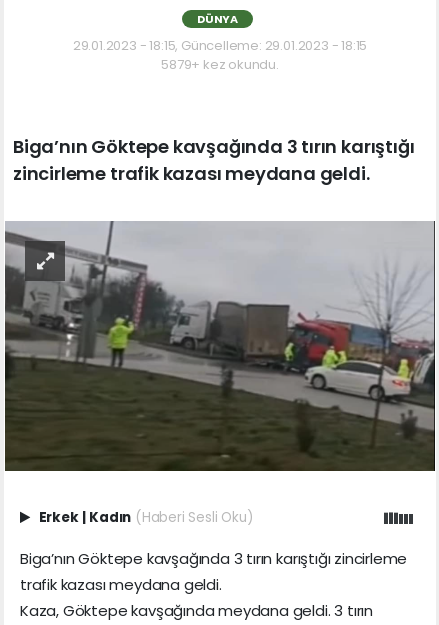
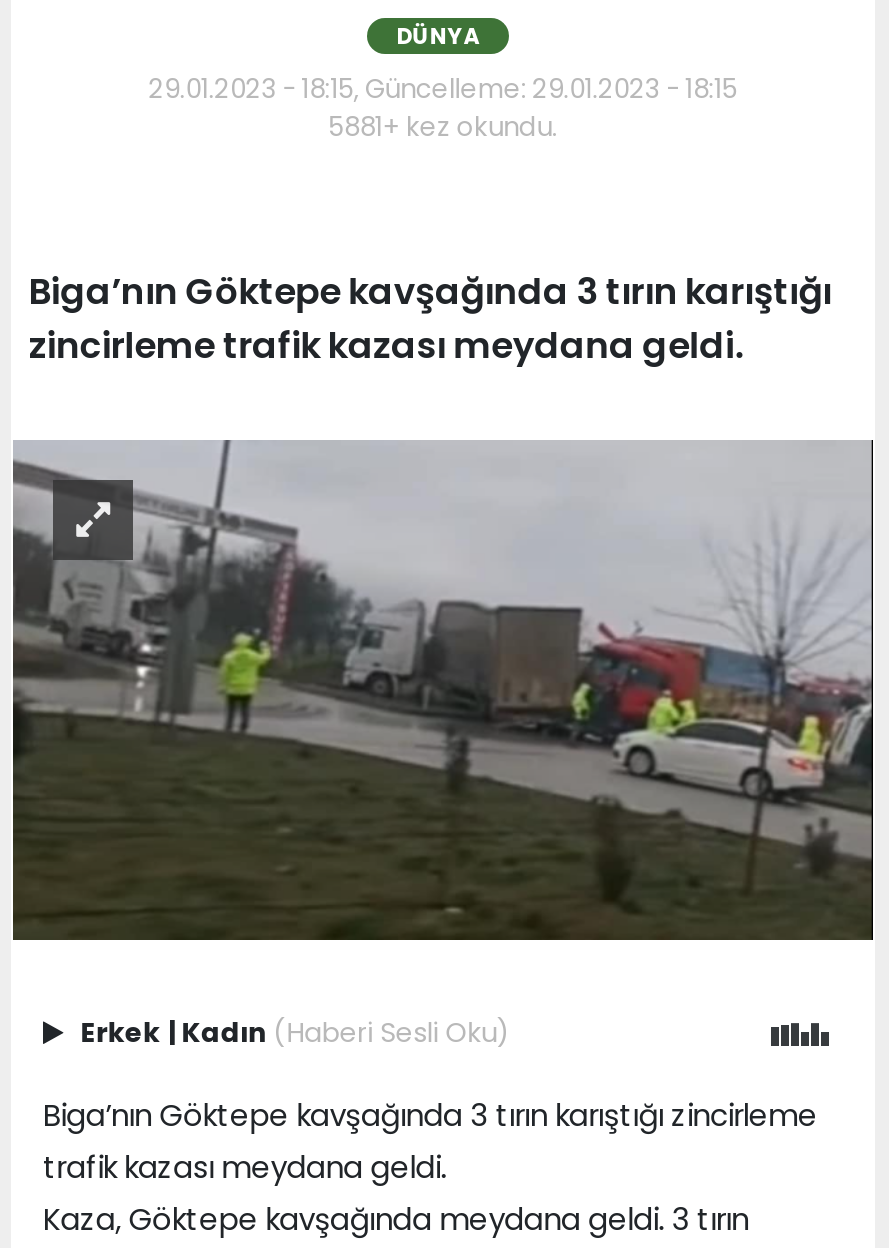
- 5879+ kez okundu.
+ 5881+ kez okundu.
